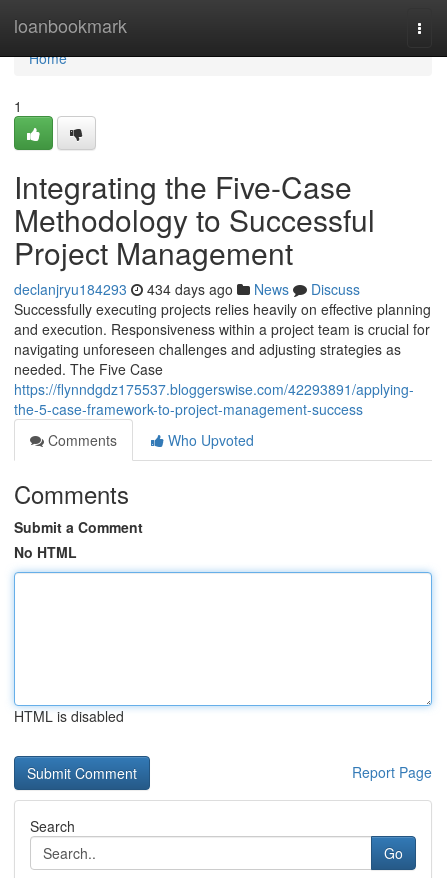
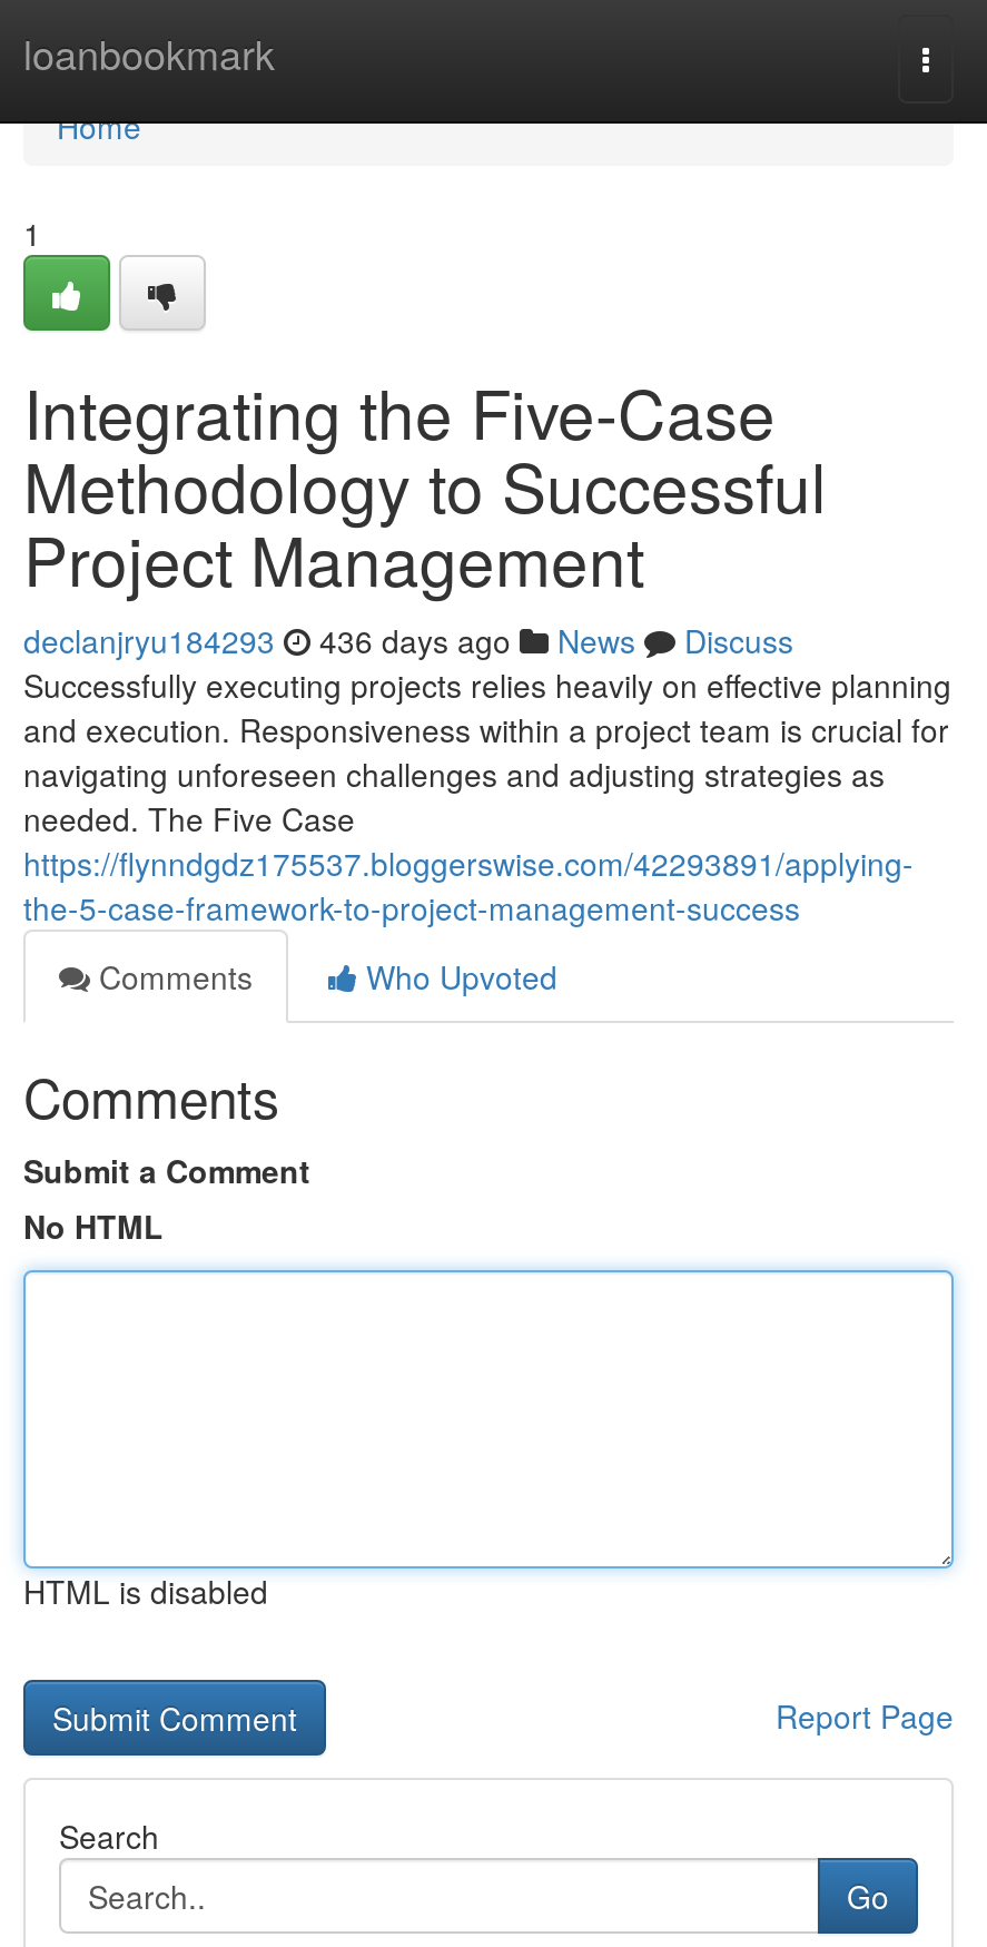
- declanjryu184293 434 days ago News Discuss
+ declanjryu184293 436 days ago News Discuss
